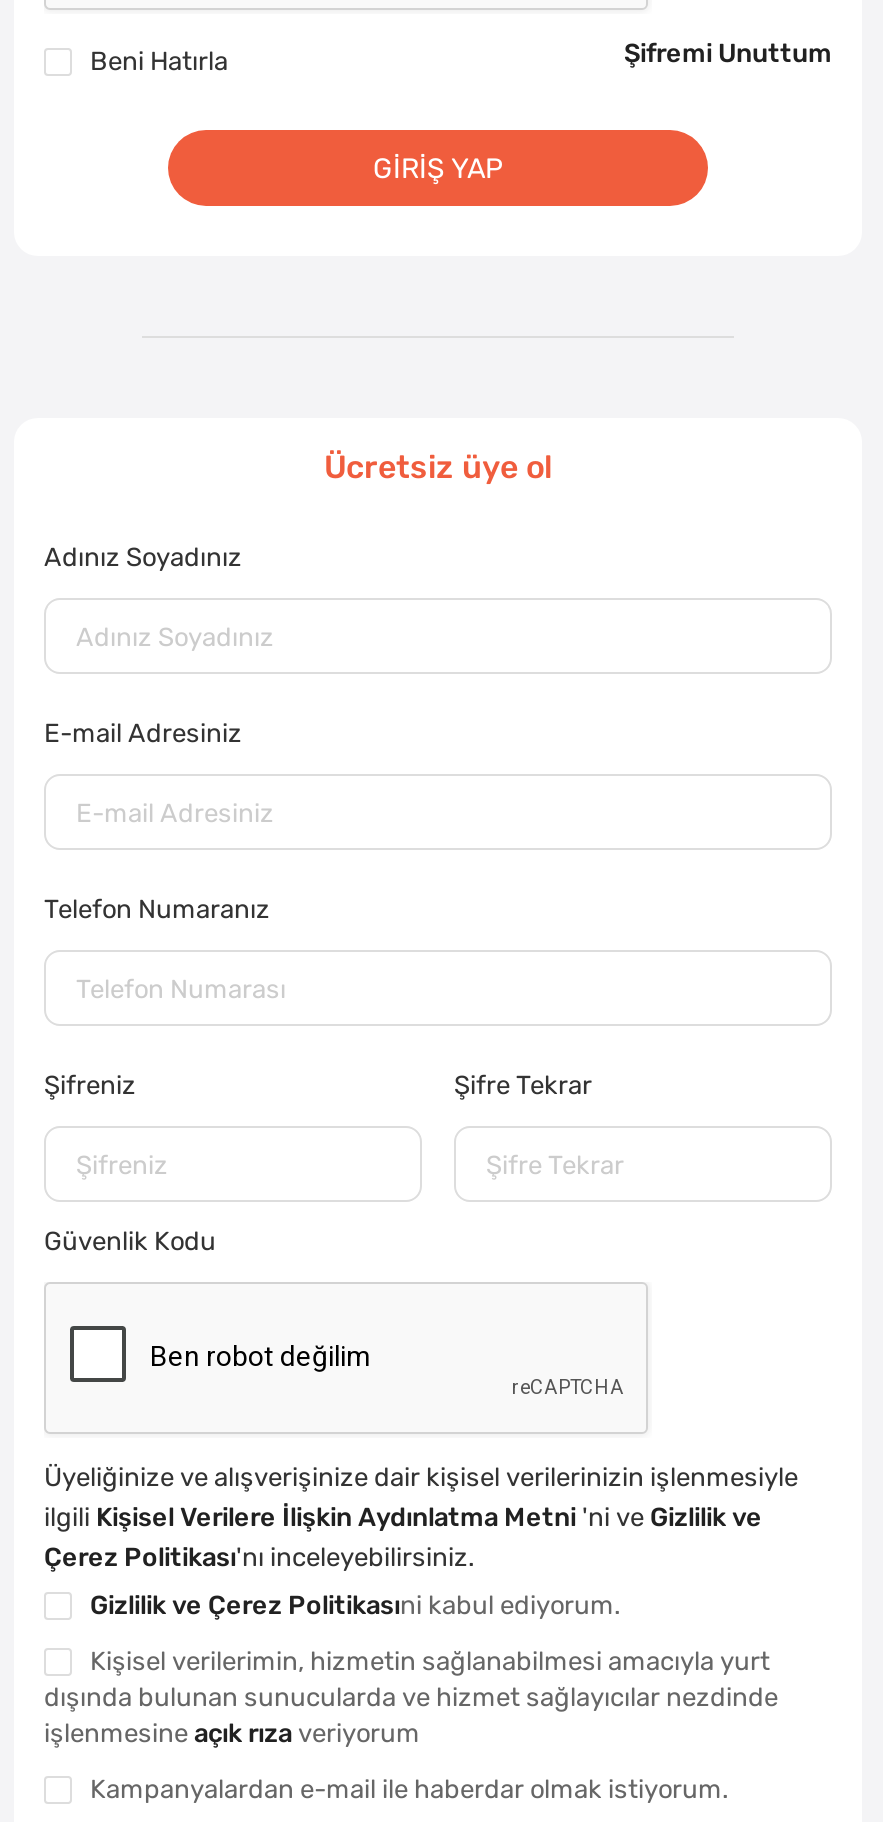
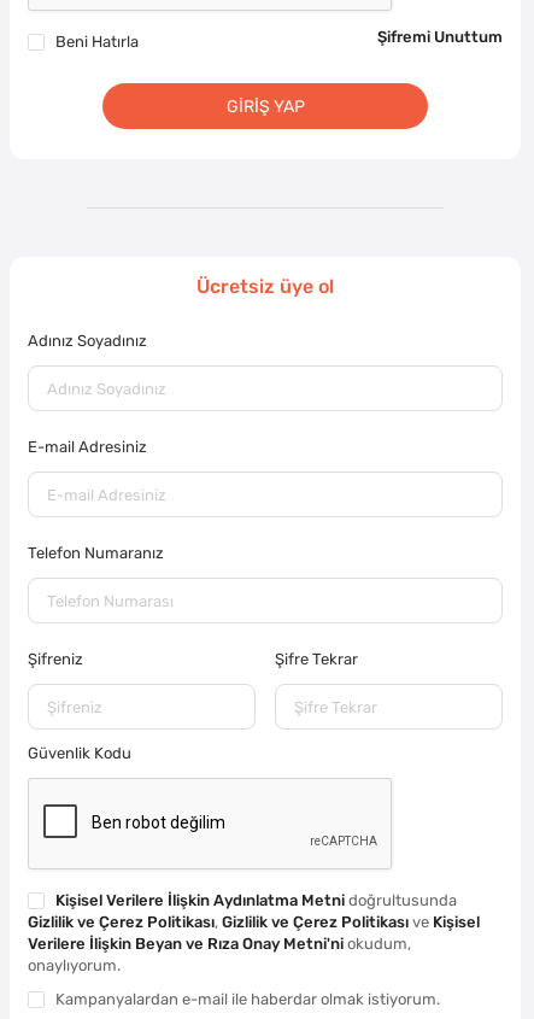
- Üyeliğinize ve alışverişinize dair kişisel verilerinizin işlenmesiyle
- ilgili Kişisel Verilere İlişkin Aydınlatma Metni 'ni ve Gizlilik ve
- Çerez Politikası'nı inceleyebilirsiniz.
- Gizlilik ve Çerez Politikasıni kabul ediyorum.
- Kişisel verilerimin, hizmetin sağlanabilmesi amacıyla yurt
- dışında bulunan sunucularda ve hizmet sağlayıcılar nezdinde
- işlenmesine açık rıza veriyorum
+ Kişisel Verilere İlişkin Aydınlatma Metni doğrultusunda
+ Gizlilik ve Çerez Politikası, Gizlilik ve Çerez Politikası ve Kişisel
+ Verilere İlişkin Beyan ve Rıza Onay Metni'ni okudum,
+ onaylıyorum.
